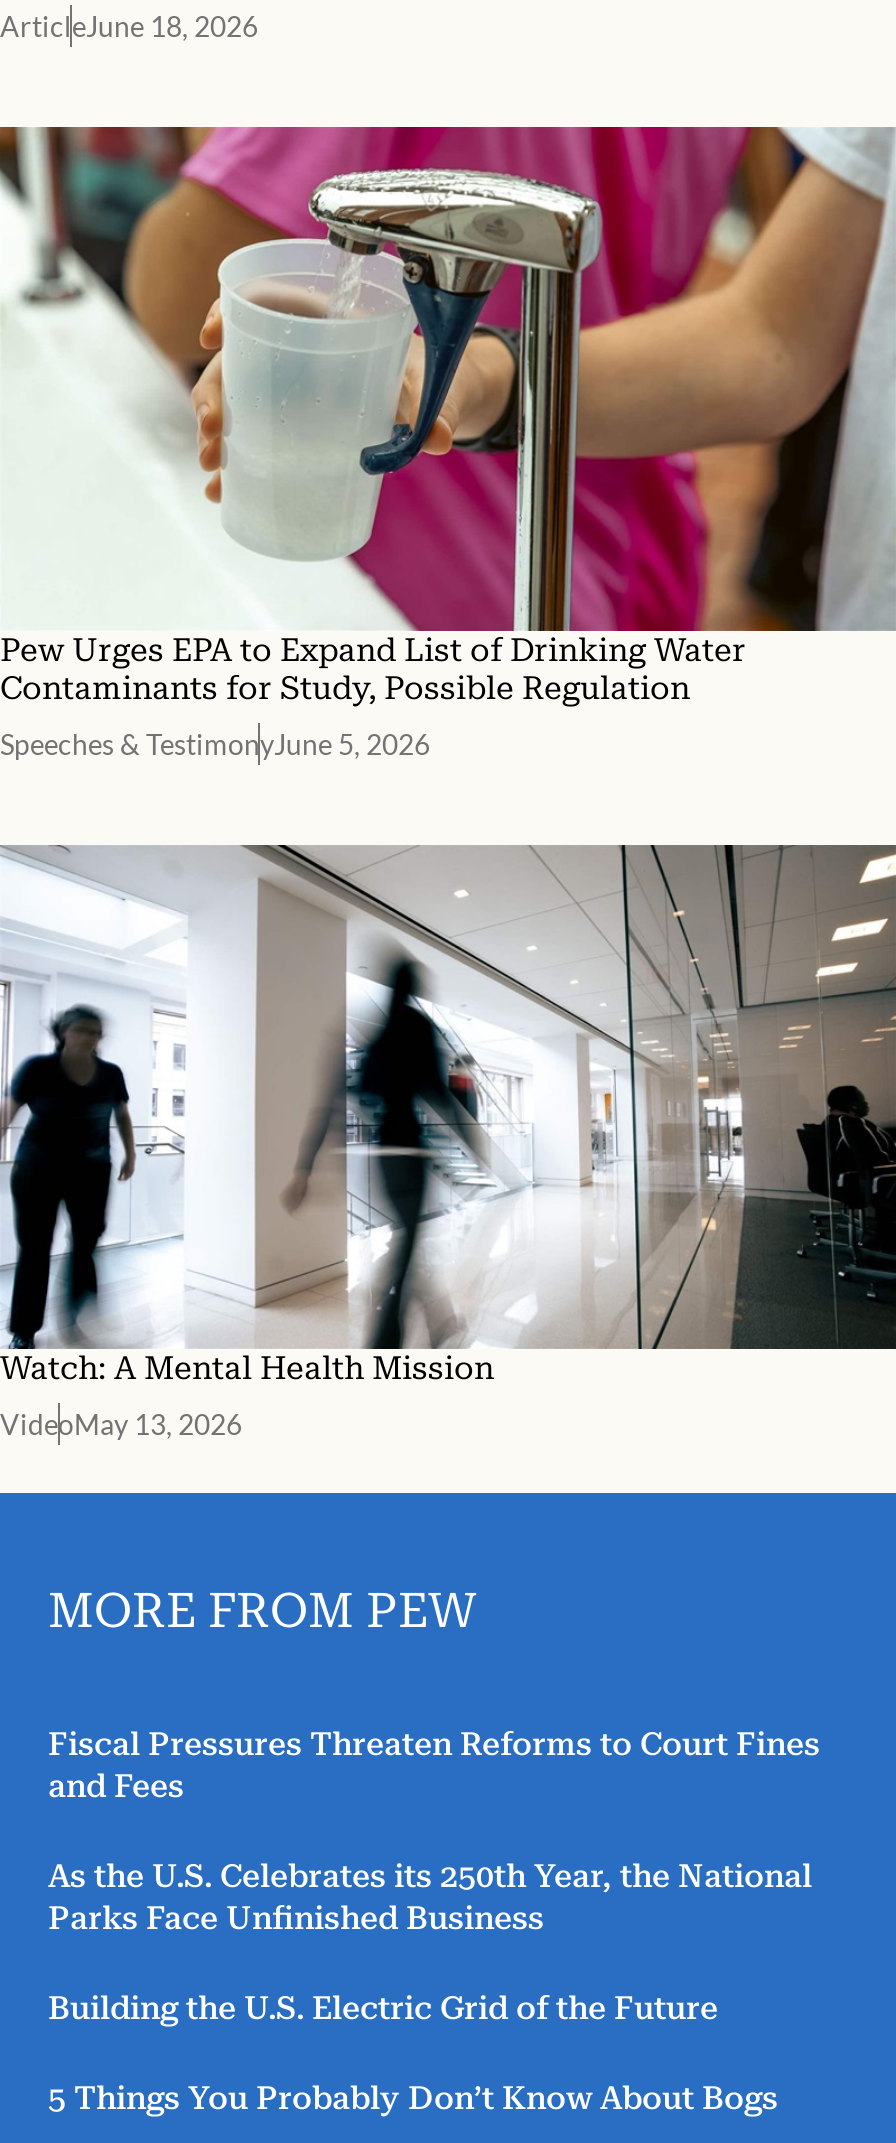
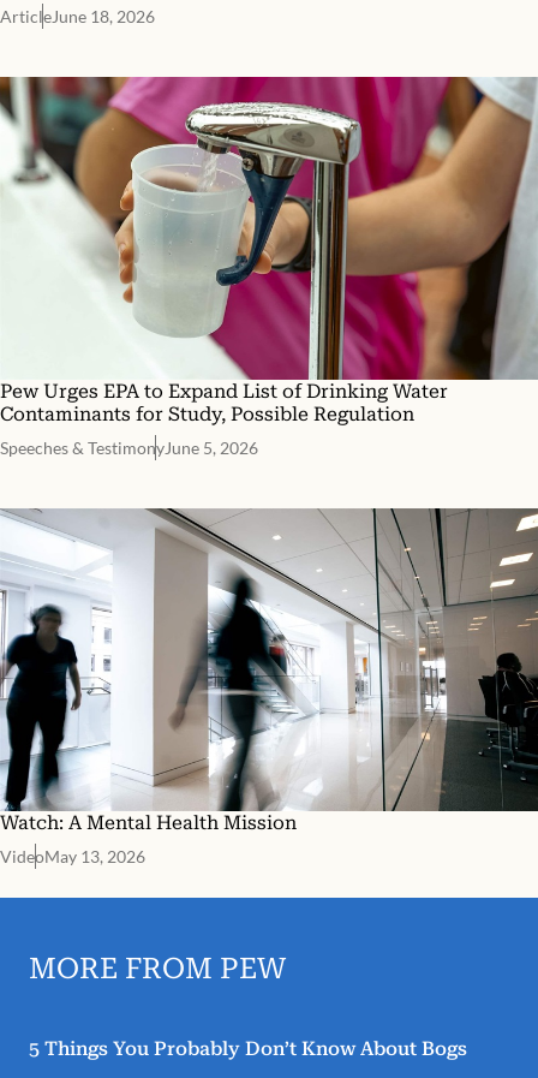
- Fiscal Pressures Threaten Reforms to Court Fines
- and Fees
- As the U.S. Celebrates its 250th Year, the National
- Parks Face Unfinished Business
- Building the U.S. Electric Grid of the Future
